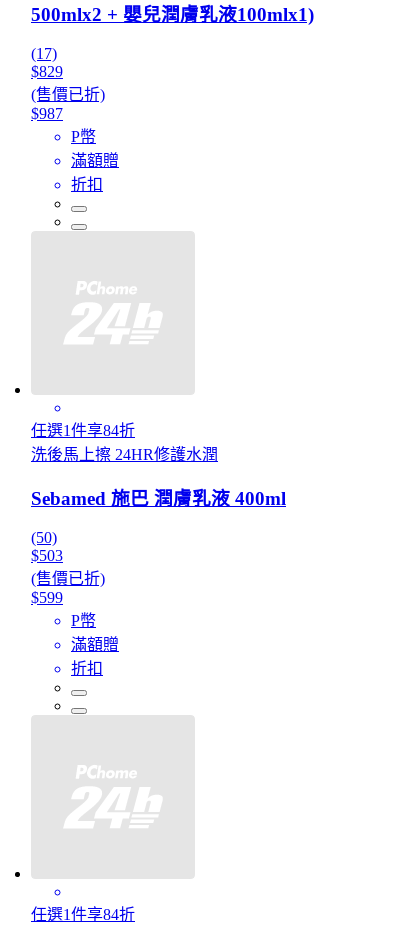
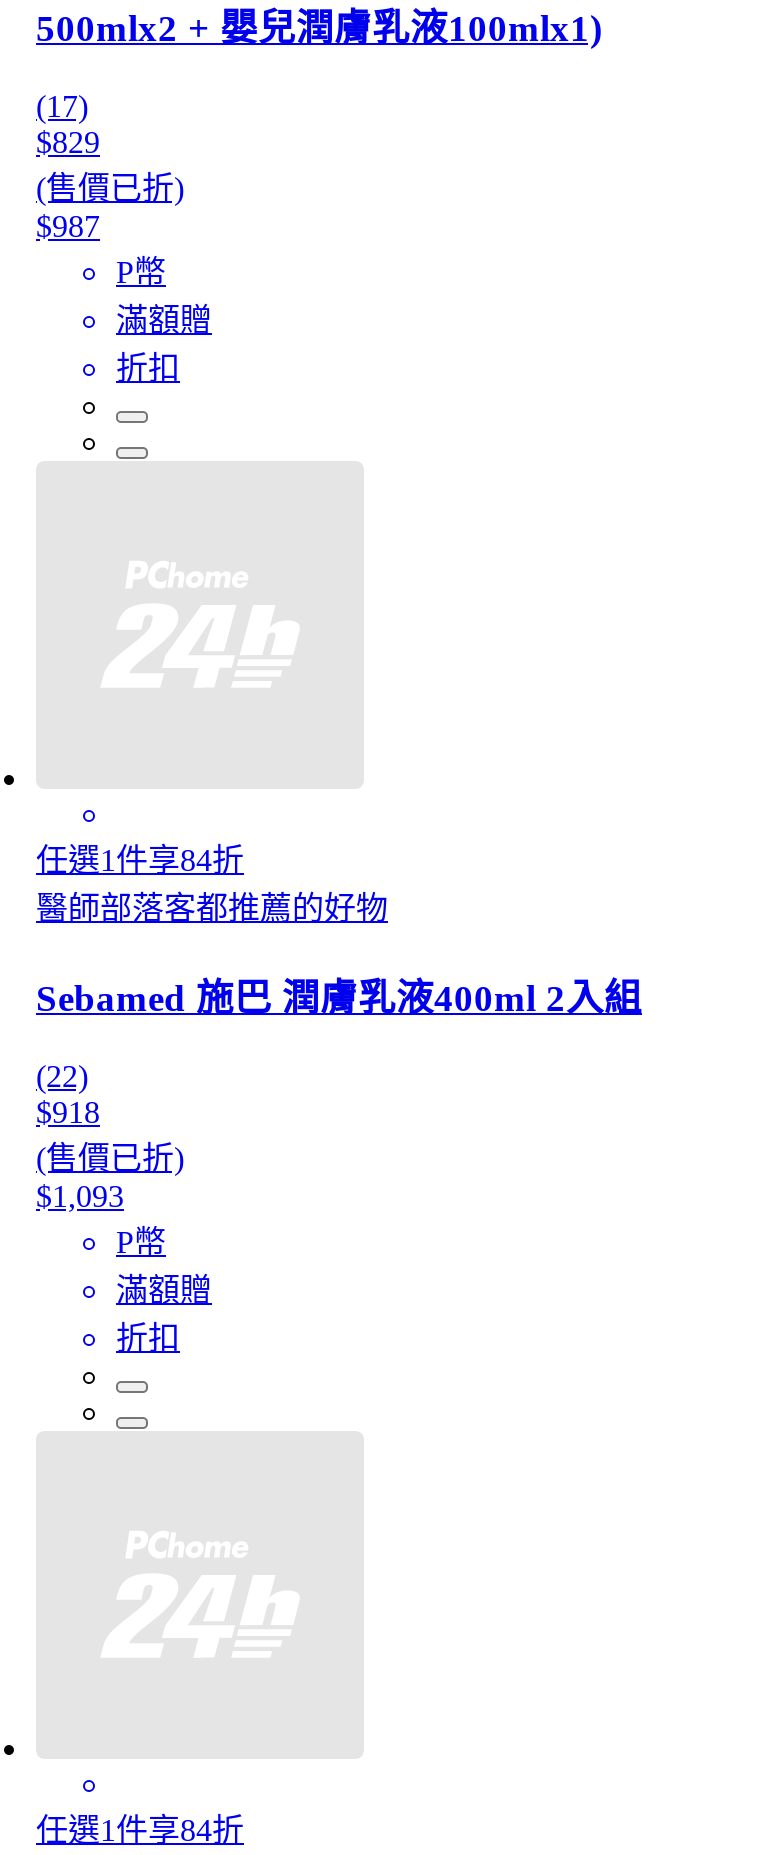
- 洗後馬上擦 24HR修護水潤
+ 醫師部落客都推薦的好物

- Sebamed 施巴 潤膚乳液 400ml
+ Sebamed 施巴 潤膚乳液400ml 2入組

- (50)
- $503
+ (22)
+ $918

- $599
+ $1,093
